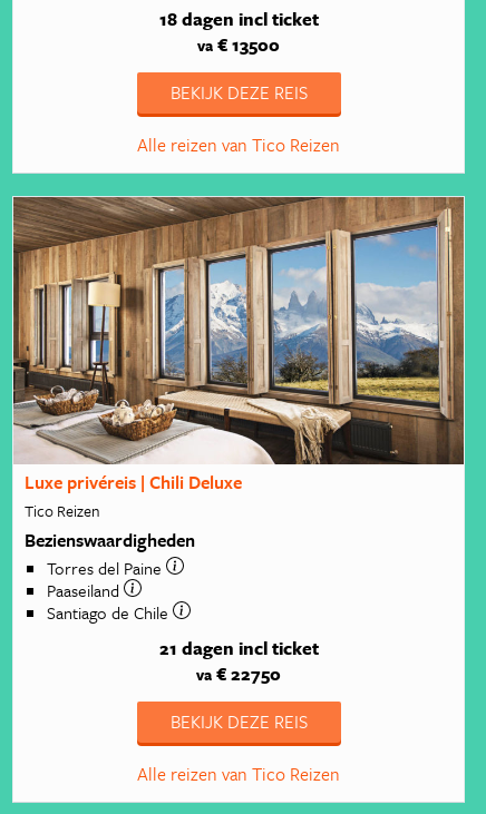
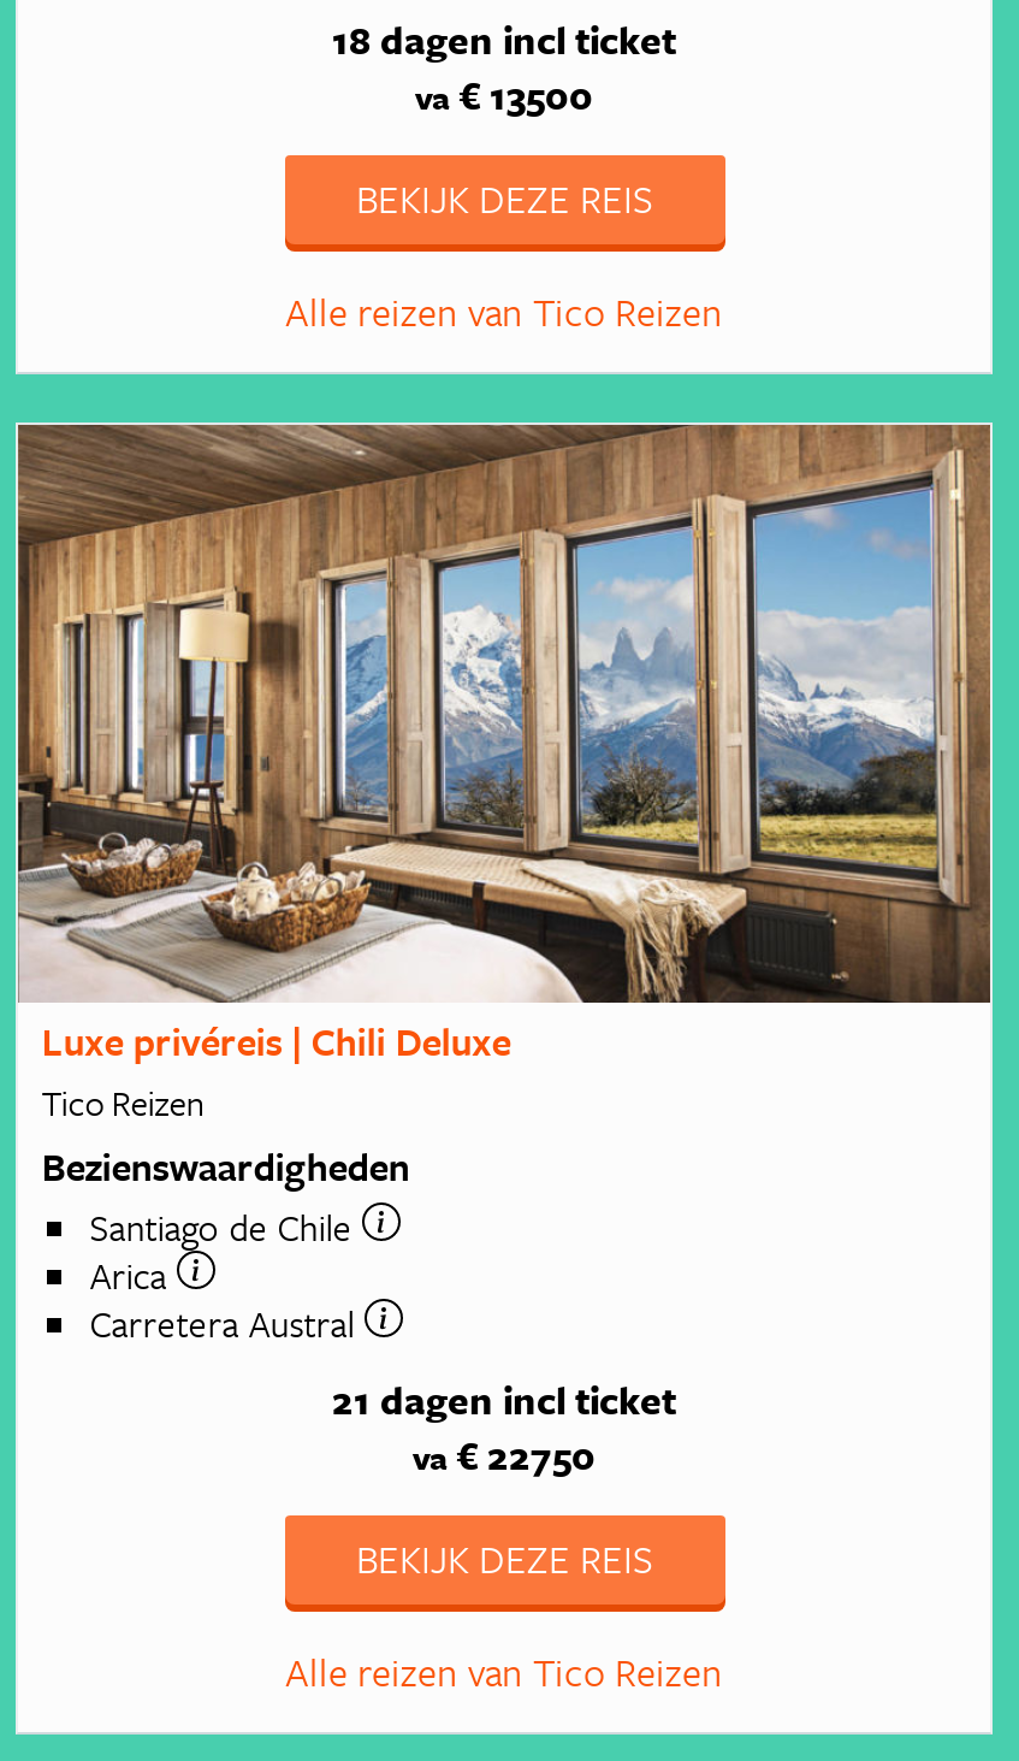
- Torres del Paine
- Paaseiland

moved up: Santiago de Chile

+ Arica
+ Carretera Austral
